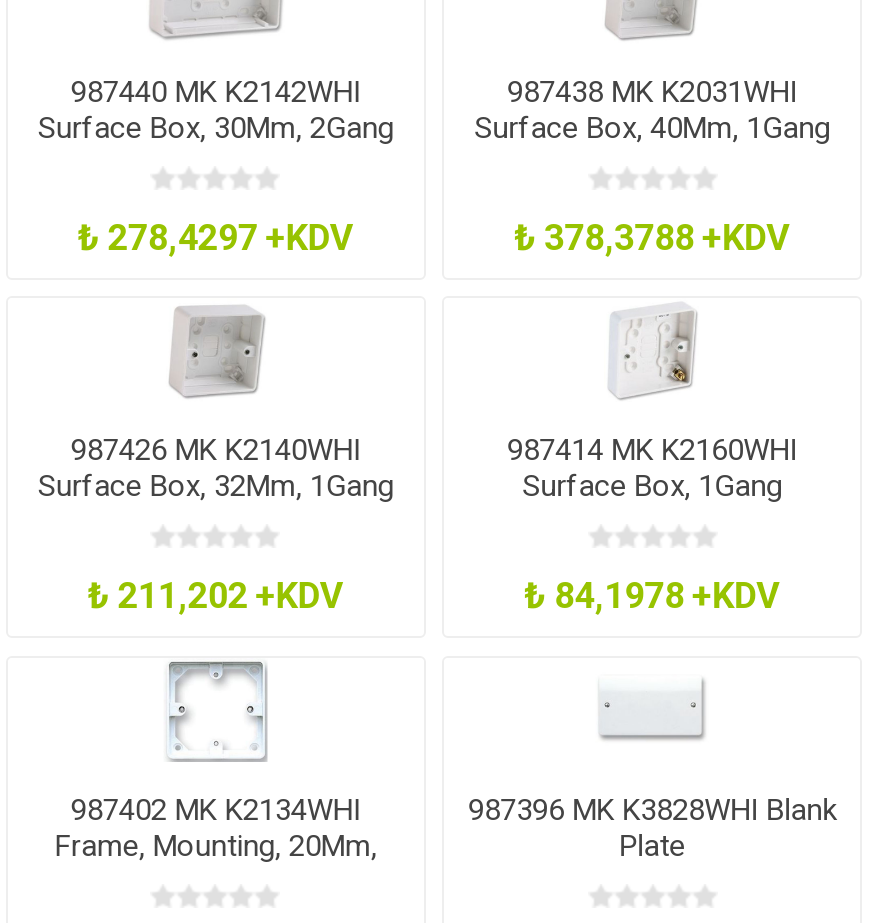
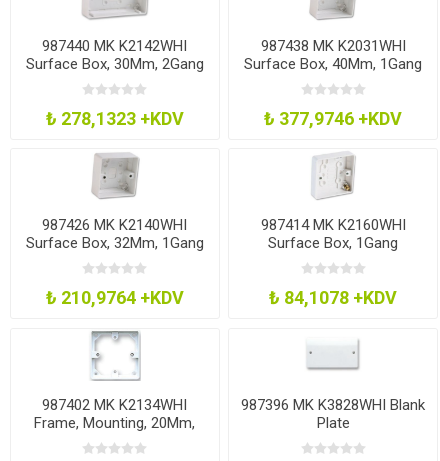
- ₺ 278,4297 +KDV
+ ₺ 278,1323 +KDV

- ₺ 378,3788 +KDV
+ ₺ 377,9746 +KDV

- ₺ 211,202 +KDV
+ ₺ 210,9764 +KDV

- ₺ 84,1978 +KDV
+ ₺ 84,1078 +KDV
